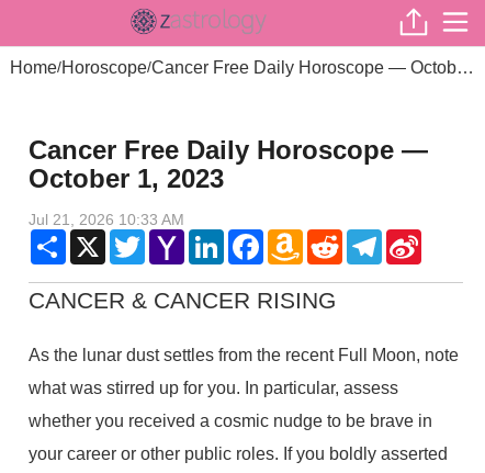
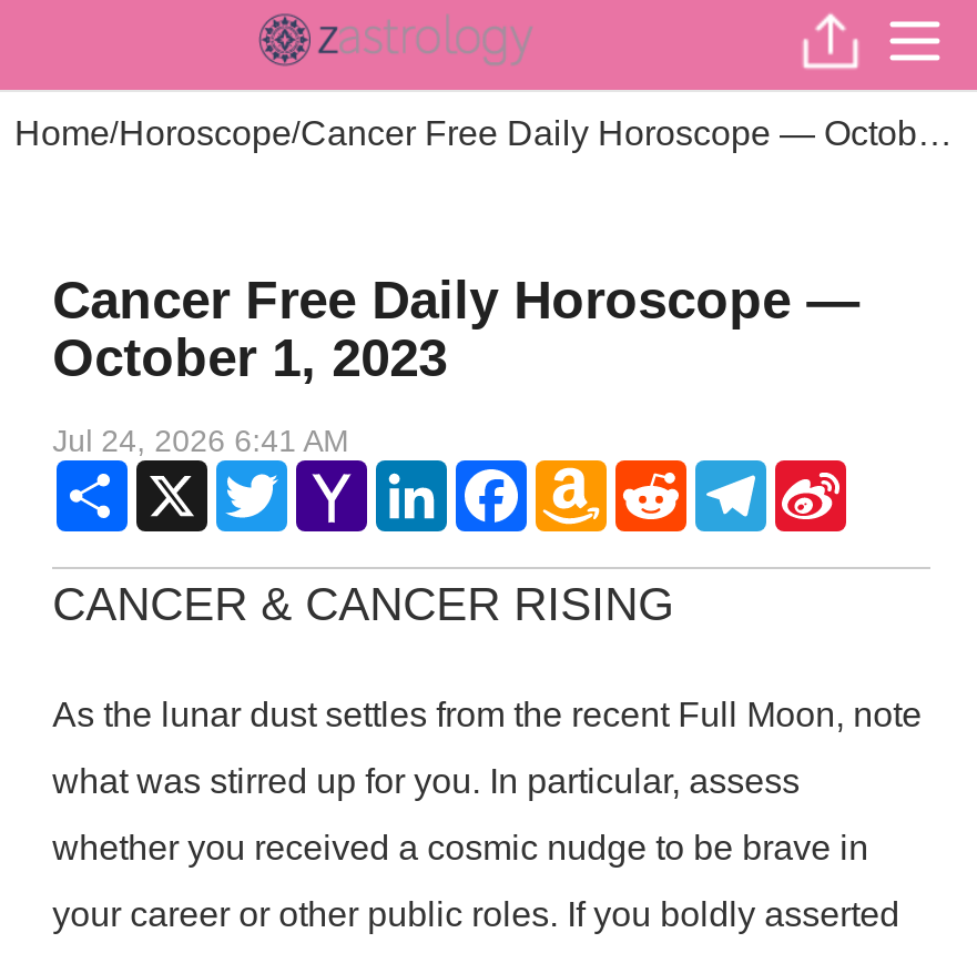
- Jul 21, 2026 10:33 AM
+ Jul 24, 2026 6:41 AM
